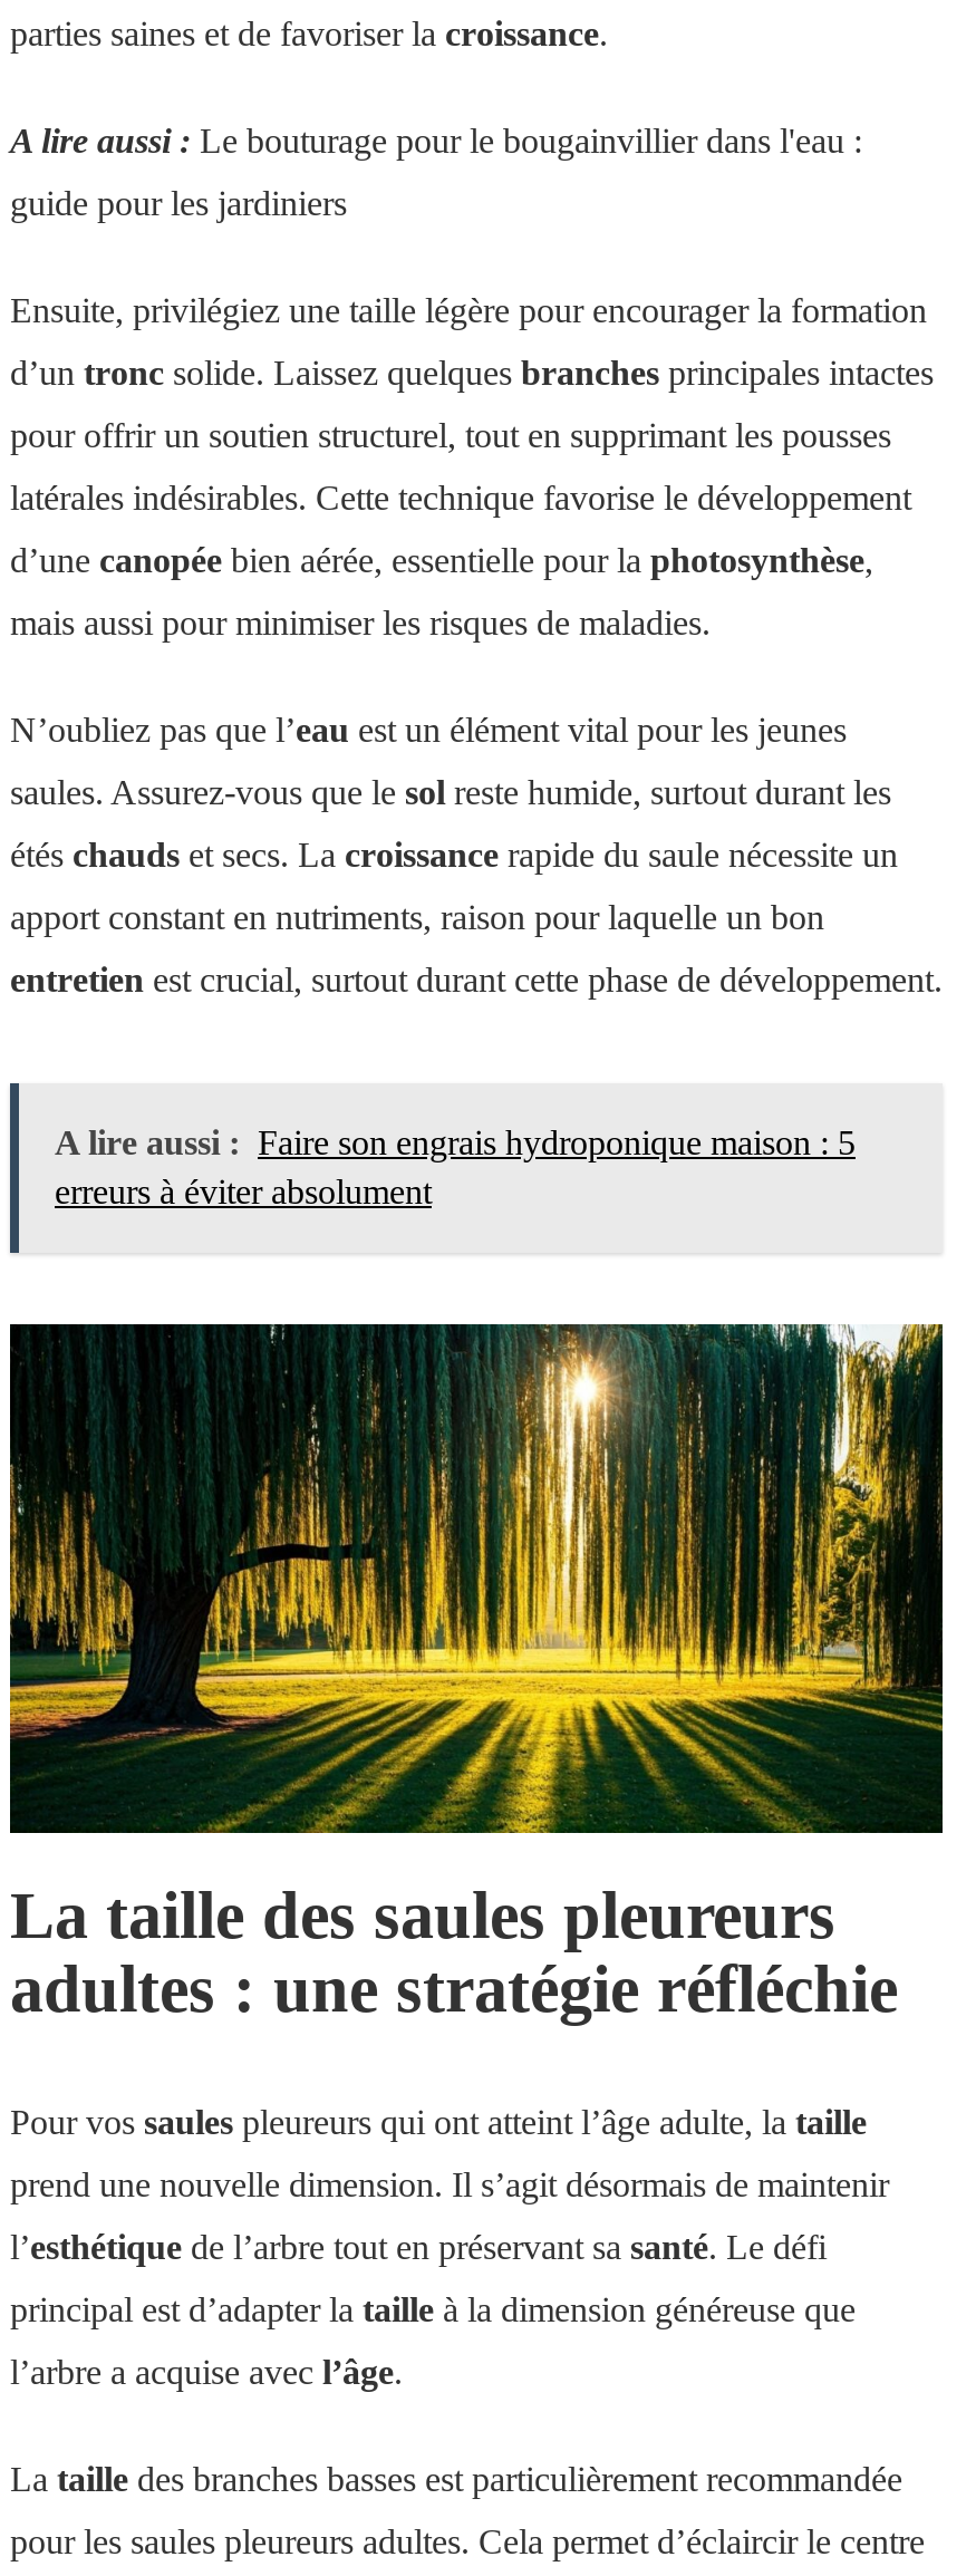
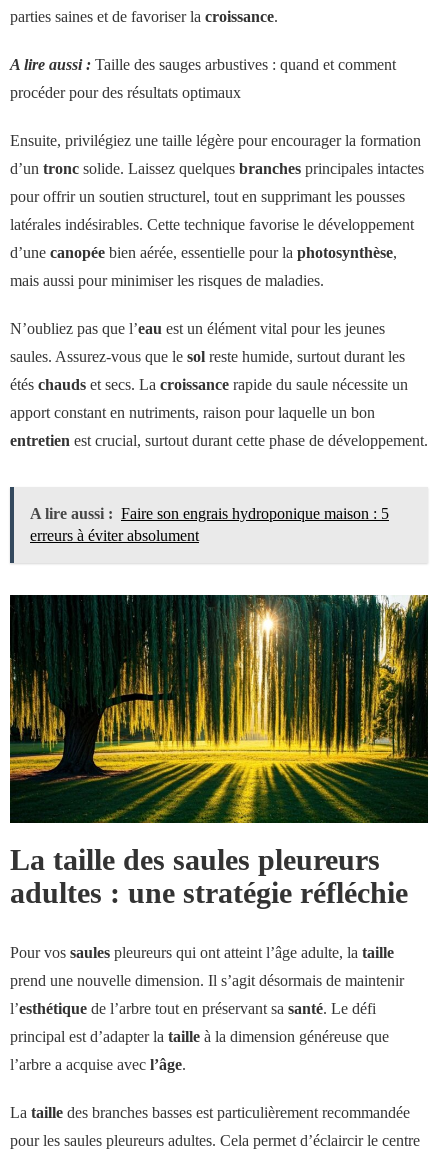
- A lire aussi : Le bouturage pour le bougainvillier dans l'eau :
+ A lire aussi : Taille des sauges arbustives : quand et comment

- guide pour les jardiniers
+ procéder pour des résultats optimaux
